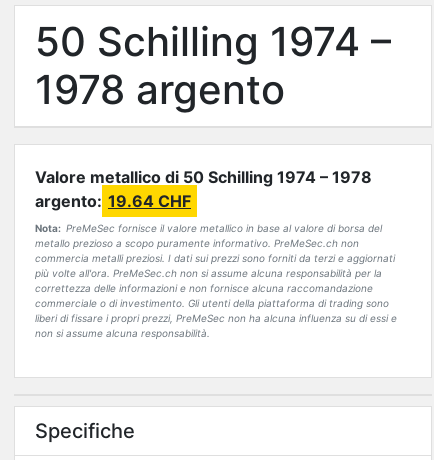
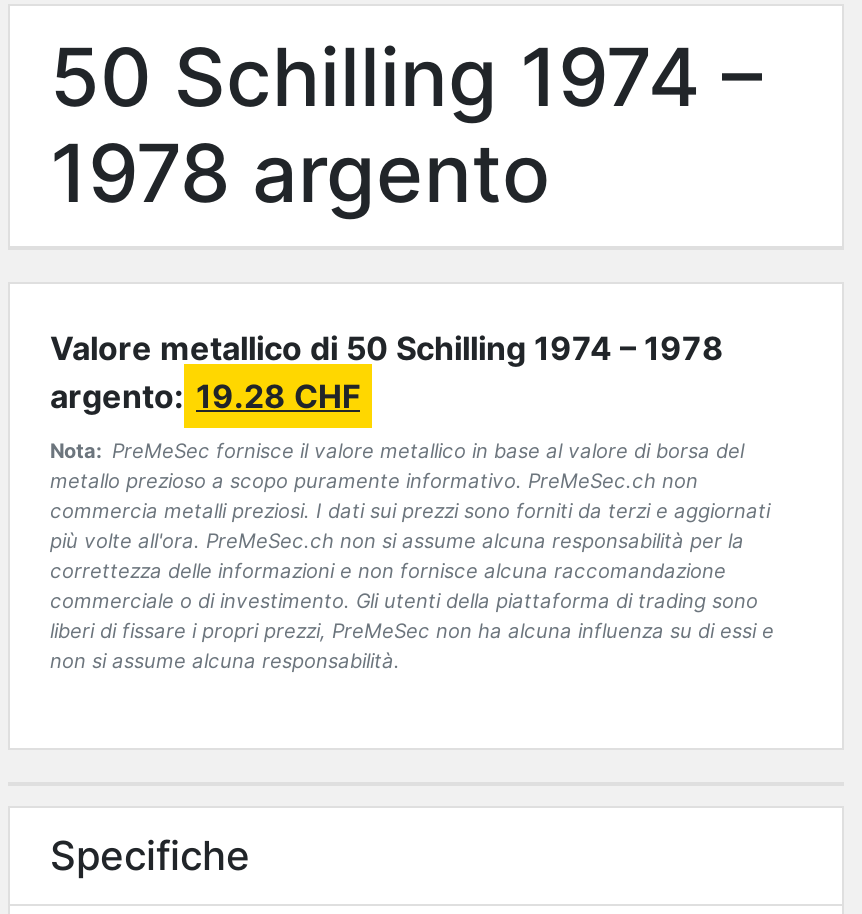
- argento: 19.64 CHF
+ argento: 19.28 CHF
